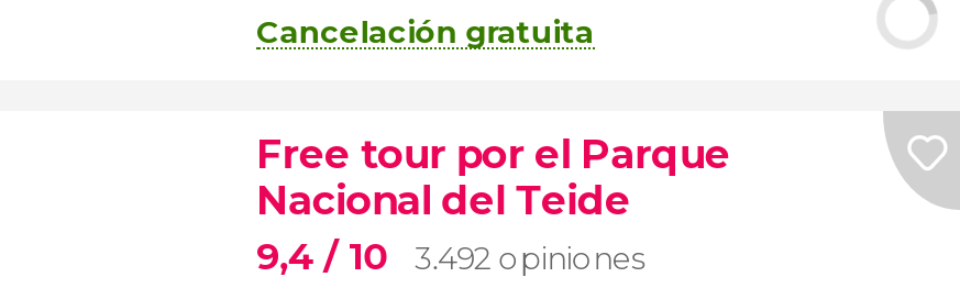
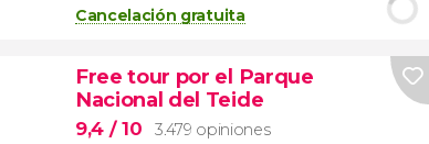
- 9,4 / 10 3.492 opiniones
+ 9,4 / 10 3.479 opiniones
